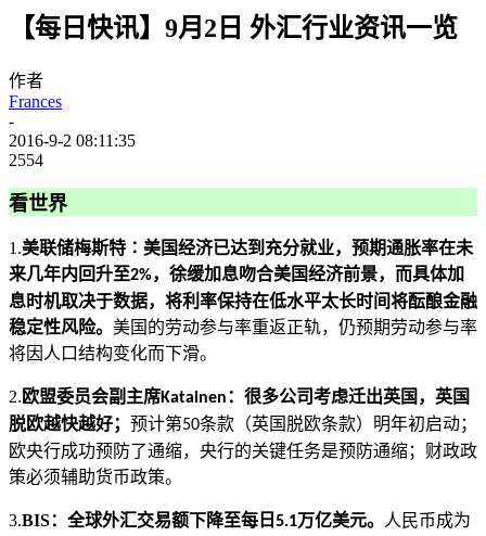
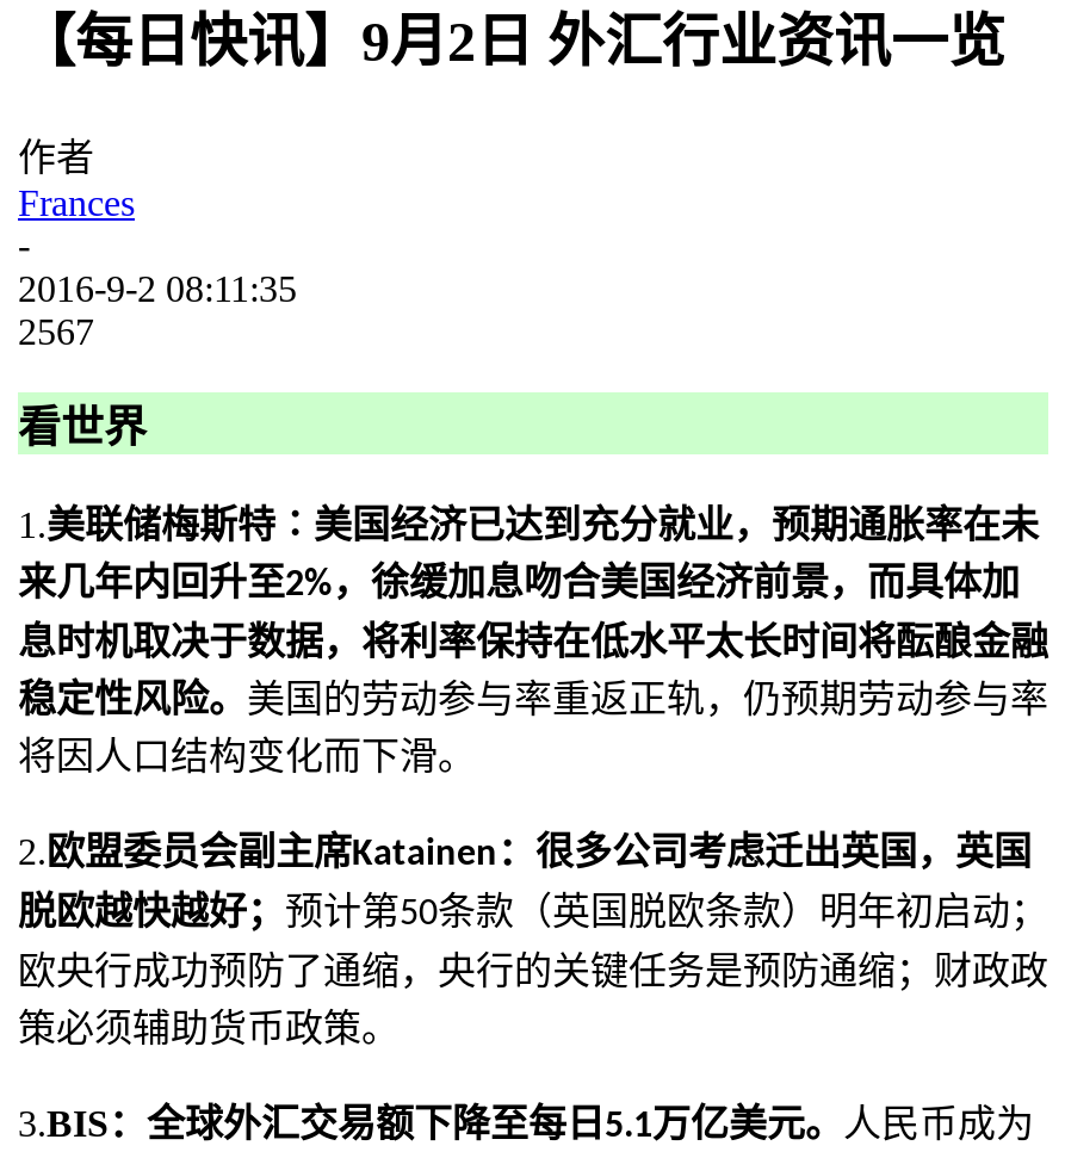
- 2554
+ 2567
